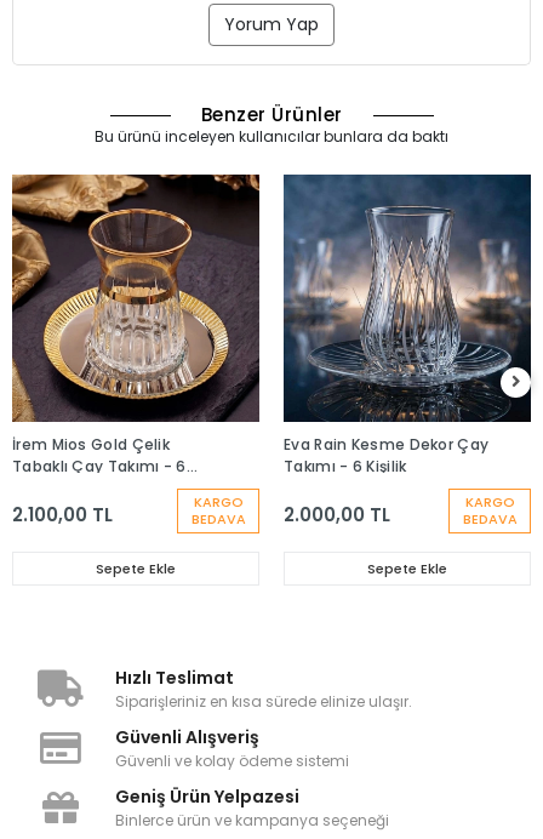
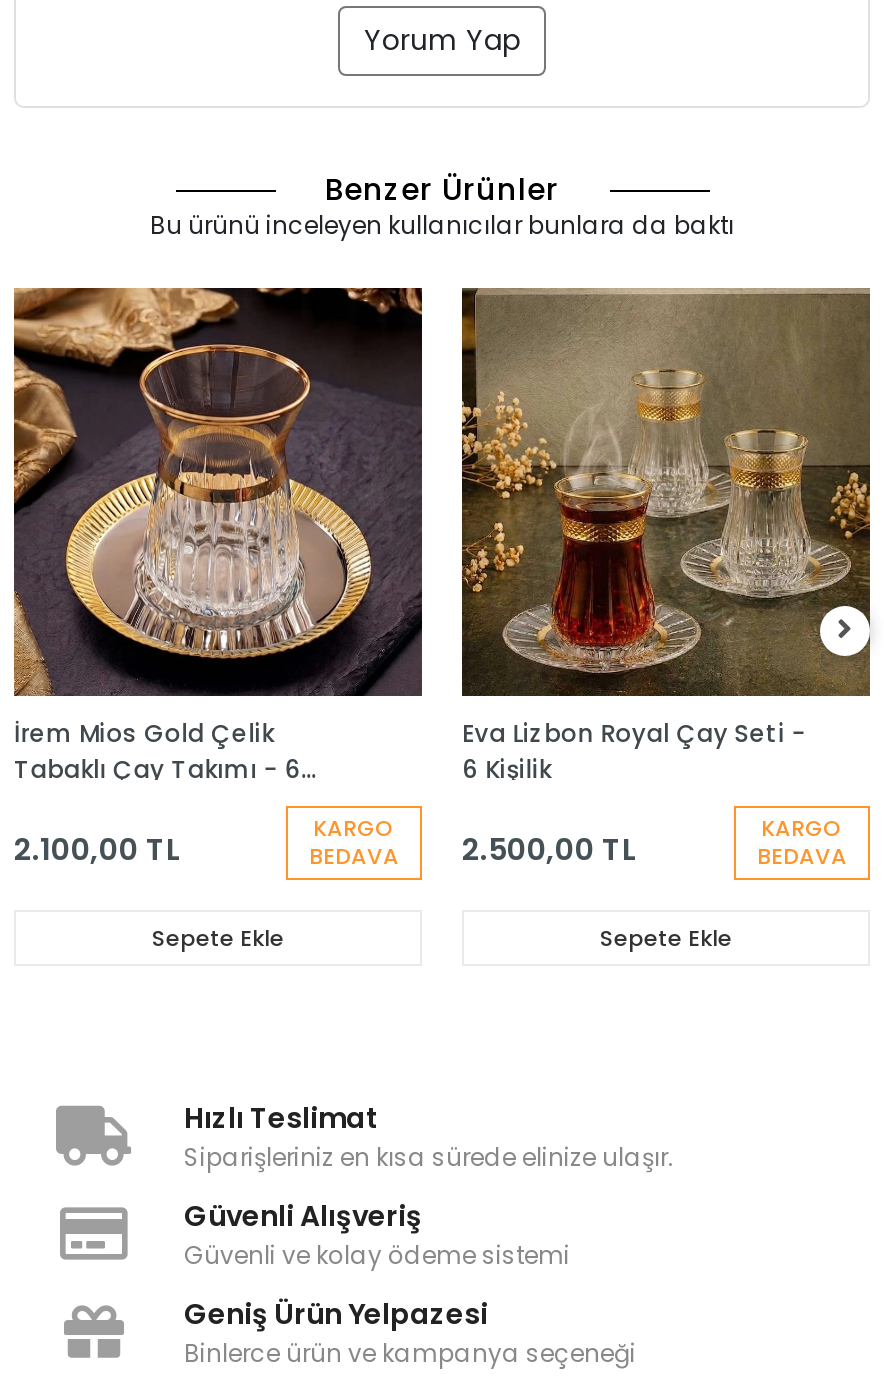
- [image]
- Eva Rain Kesme Dekor Çay
- Takımı - 6 Kişilik
+ [image]
+ Eva Lizbon Royal Çay Seti -
+ 6 Kişilik

- BEDAVA 2.000,00 TL
+ BEDAVA 2.500,00 TL
